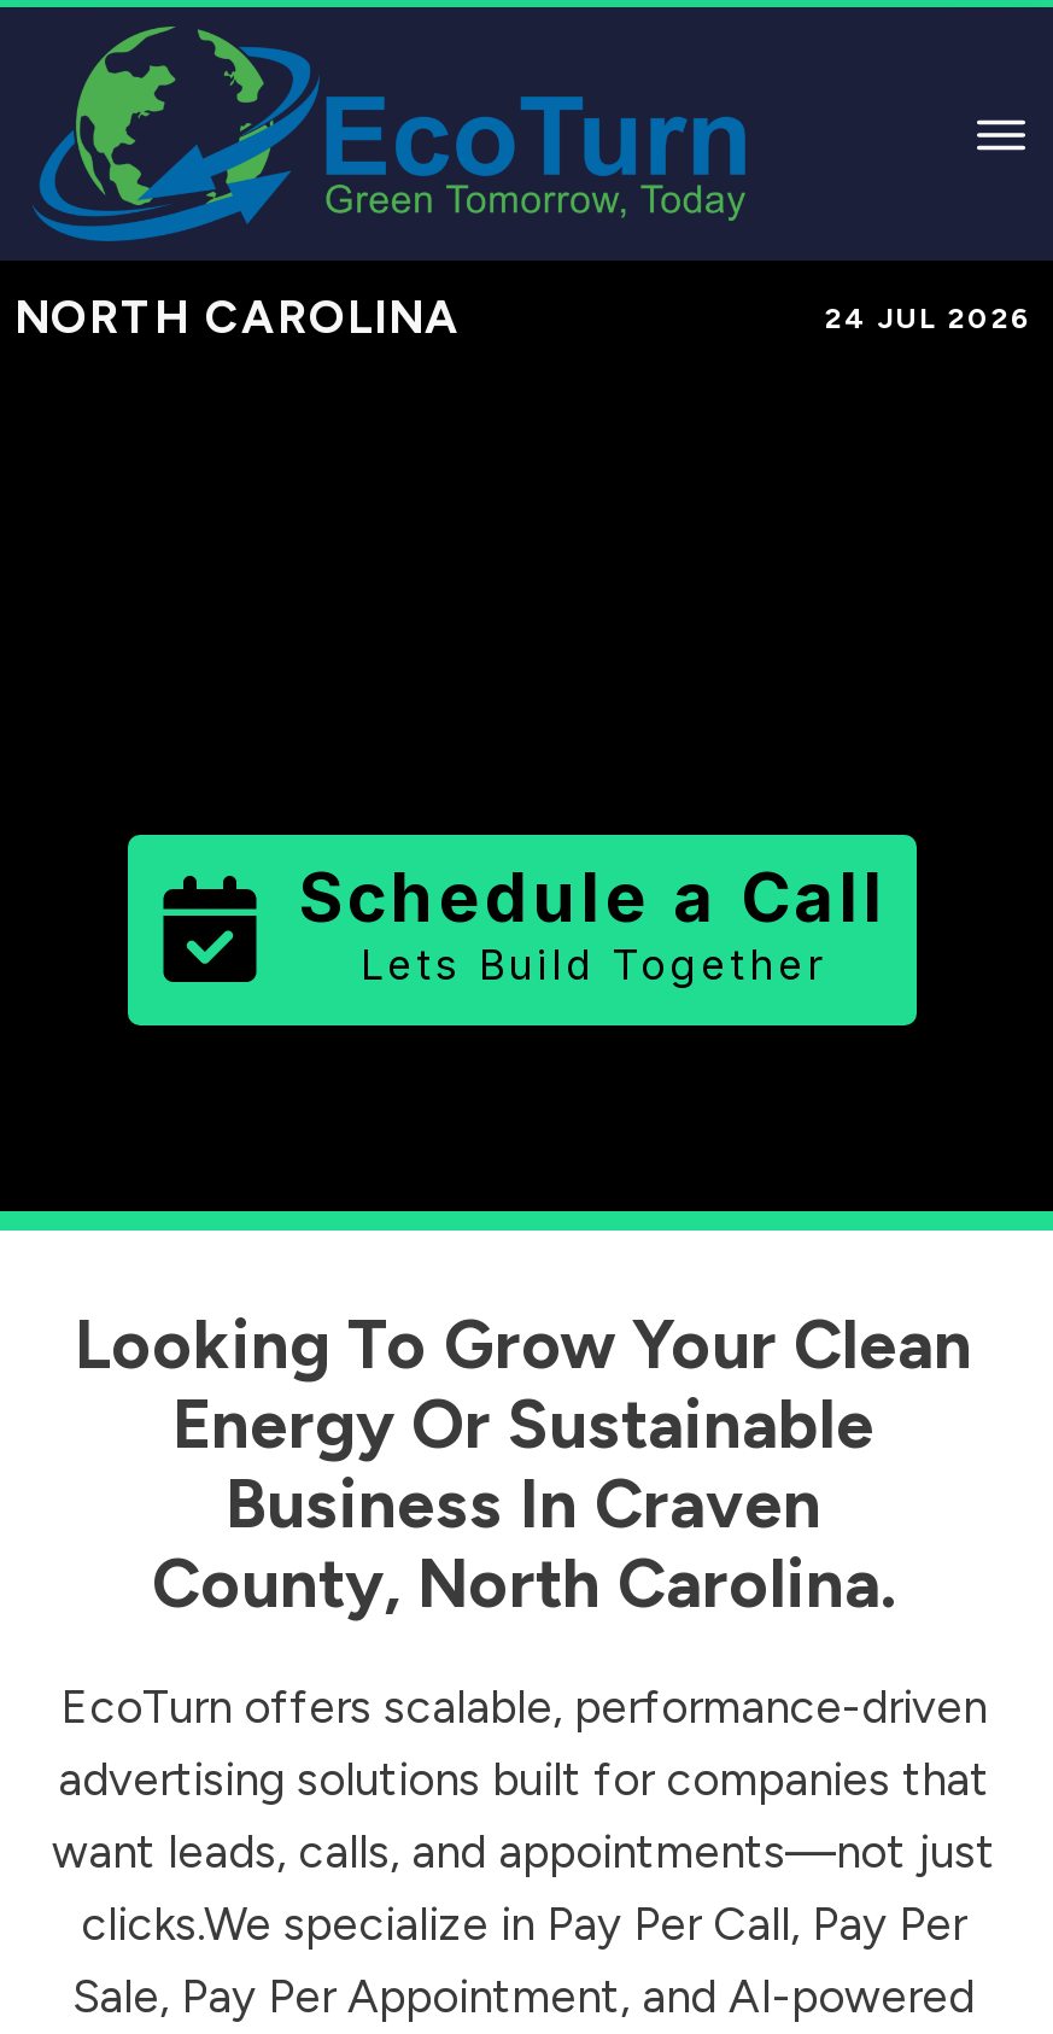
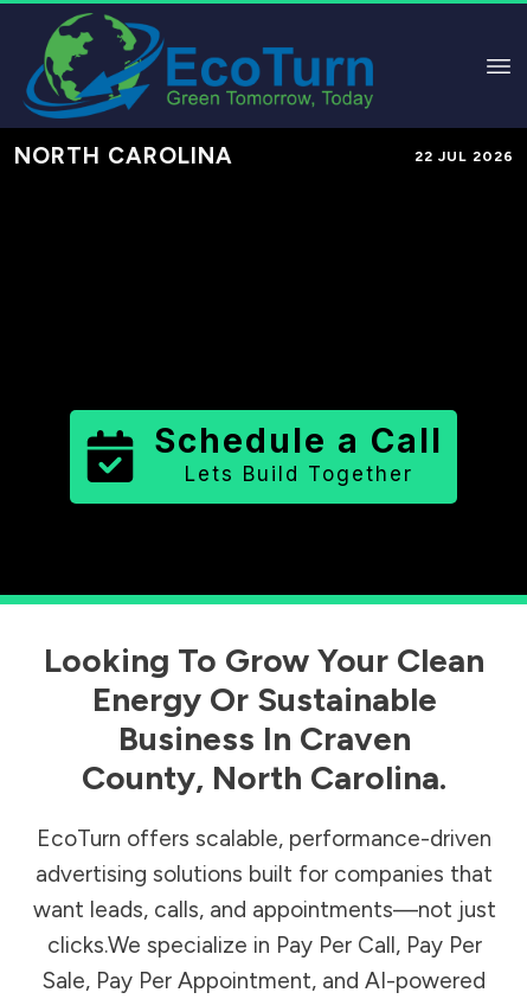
- 24 JUL 2026
+ 22 JUL 2026
